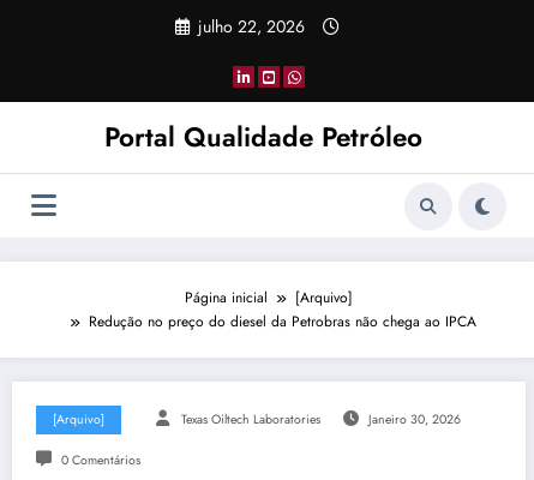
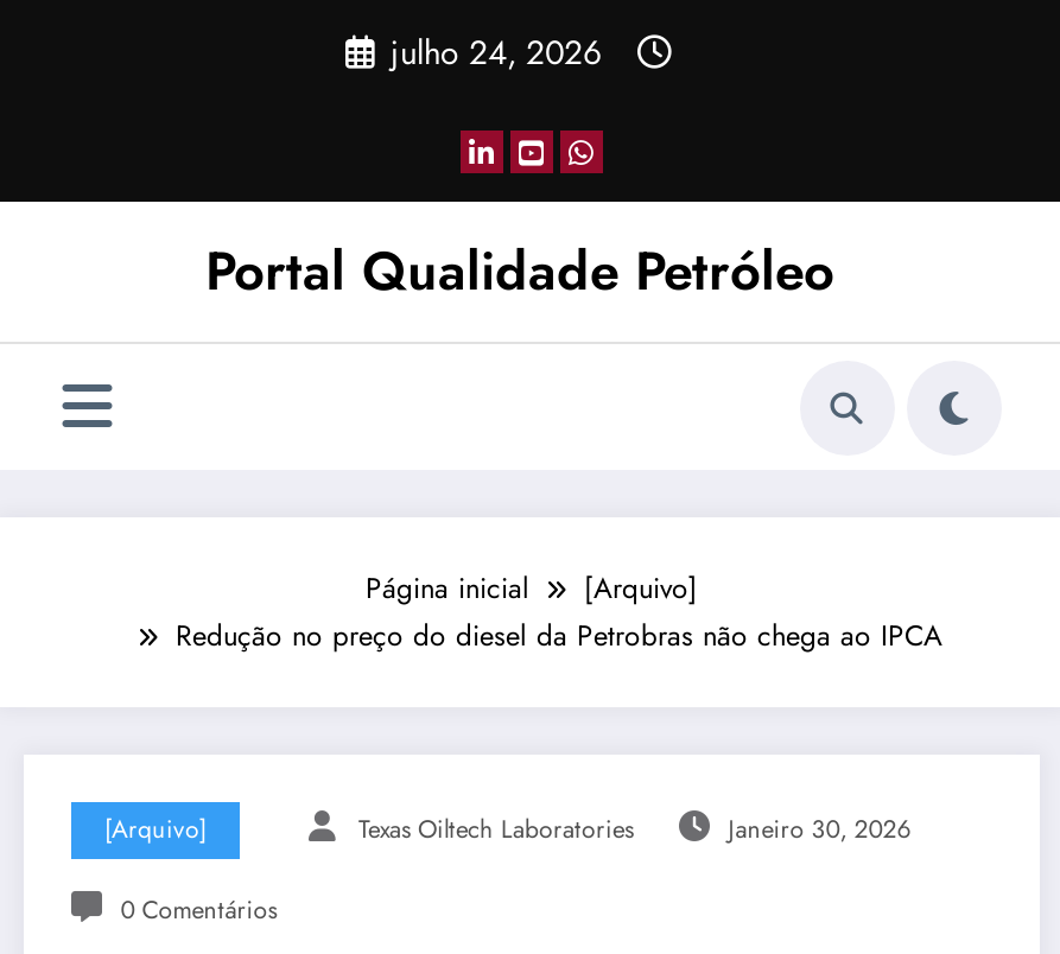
- julho 22, 2026
+ julho 24, 2026
